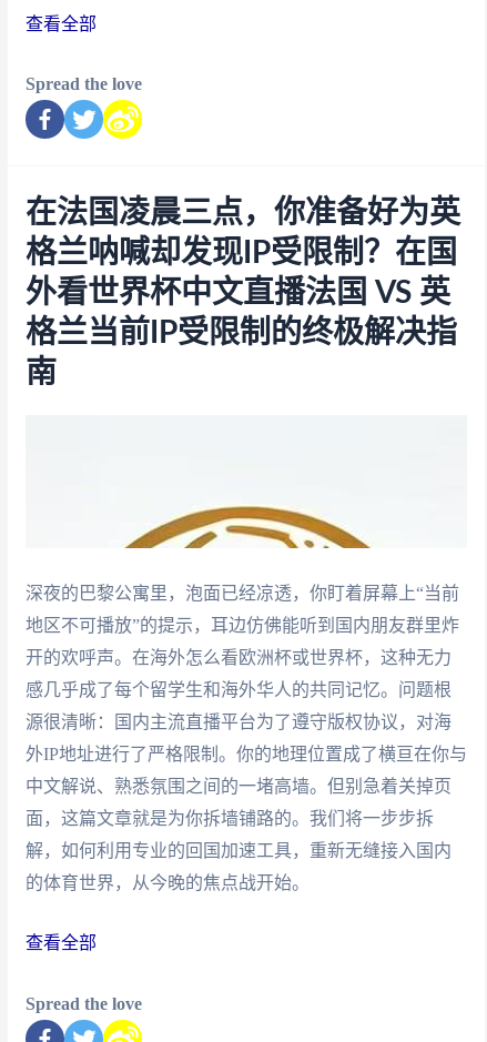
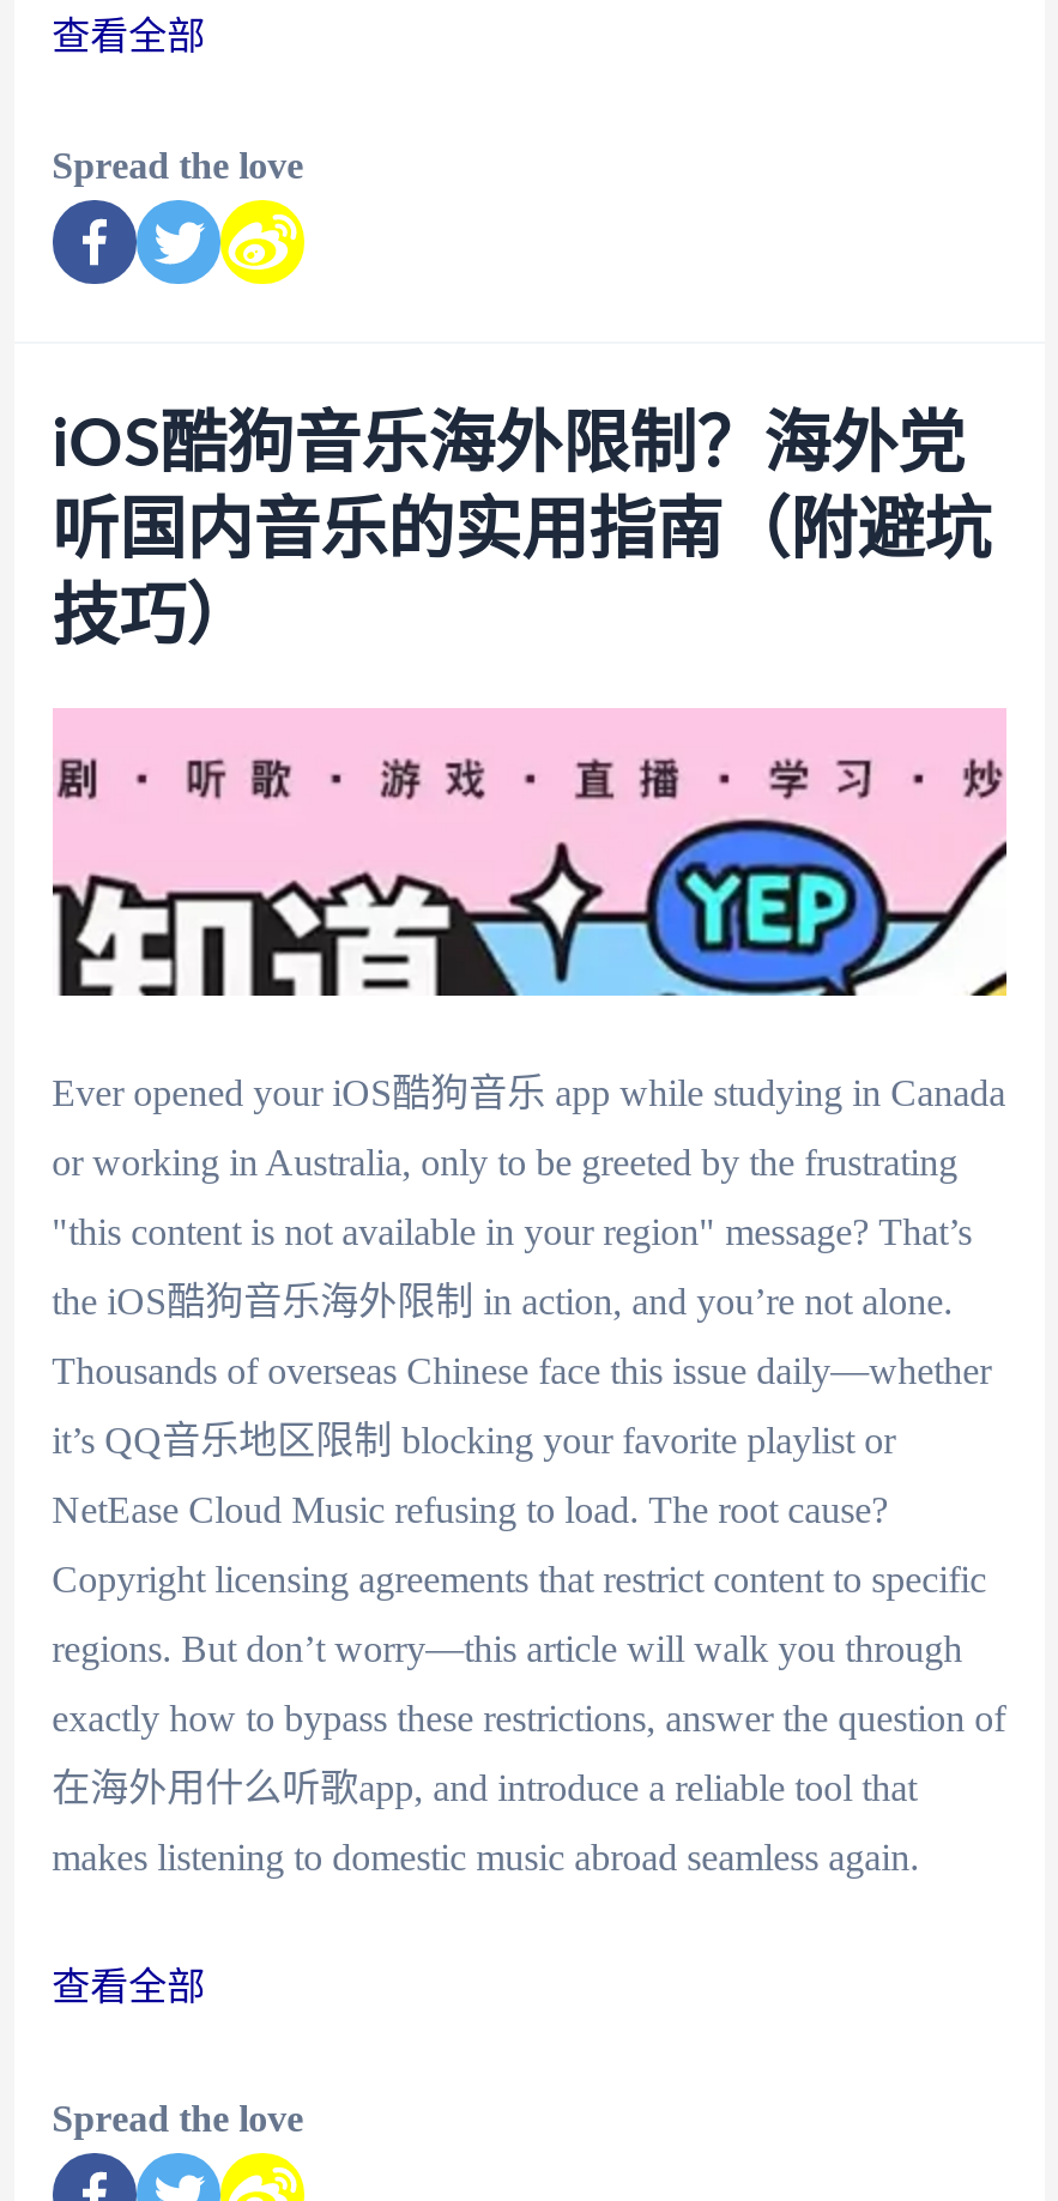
+ [image]

- 在法国凌晨三点，你准备好为英
- 格兰呐喊却发现IP受限制？在国
- 外看世界杯中文直播法国 VS 英
- 格兰当前IP受限制的终极解决指
- 南
+ iOS酷狗音乐海外限制？海外党
+ 听国内音乐的实用指南（附避坑
+ 技巧）

- 深夜的巴黎公寓里，泡面已经凉透，你盯着屏幕上“当前
- 地区不可播放”的提示，耳边仿佛能听到国内朋友群里炸
- 开的欢呼声。在海外怎么看欧洲杯或世界杯，这种无力
- 感几乎成了每个留学生和海外华人的共同记忆。问题根
- 源很清晰：国内主流直播平台为了遵守版权协议，对海
- 外IP地址进行了严格限制。你的地理位置成了横亘在你与
- 中文解说、熟悉氛围之间的一堵高墙。但别急着关掉页
- 面，这篇文章就是为你拆墙铺路的。我们将一步步拆
- 解，如何利用专业的回国加速工具，重新无缝接入国内
- 的体育世界，从今晚的焦点战开始。
+ Ever opened your iOS酷狗音乐 app while studying in Canada
+ or working in Australia, only to be greeted by the frustrating
+ "this content is not available in your region" message? That’s
+ the iOS酷狗音乐海外限制 in action, and you’re not alone.
+ Thousands of overseas Chinese face this issue daily—whether
+ it’s QQ音乐地区限制 blocking your favorite playlist or
+ NetEase Cloud Music refusing to load. The root cause?
+ Copyright licensing agreements that restrict content to specific
+ regions. But don’t worry—this article will walk you through
+ exactly how to bypass these restrictions, answer the question of
+ 在海外用什么听歌app, and introduce a reliable tool that
+ makes listening to domestic music abroad seamless again.
